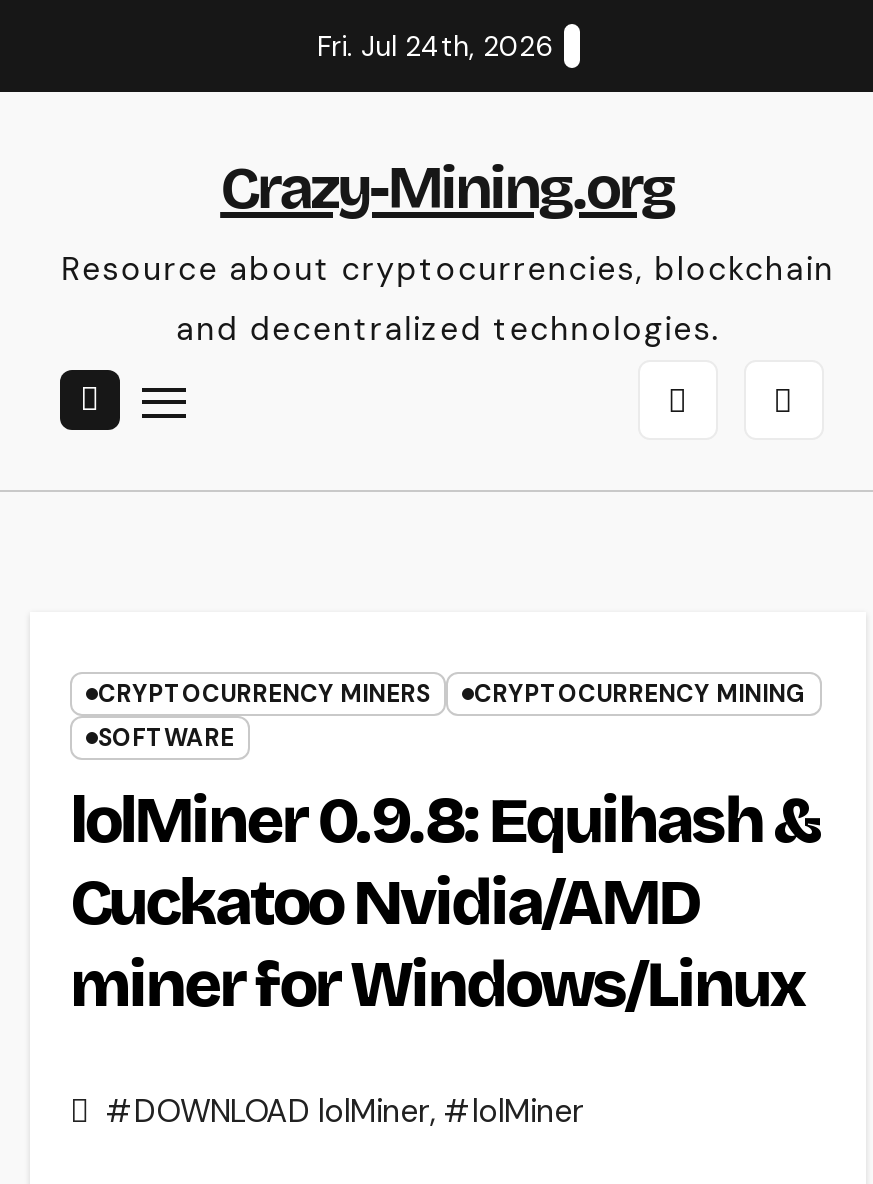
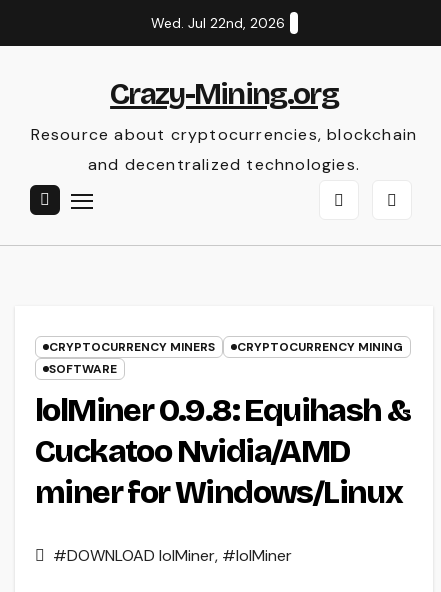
- Fri. Jul 24th, 2026
+ Wed. Jul 22nd, 2026
